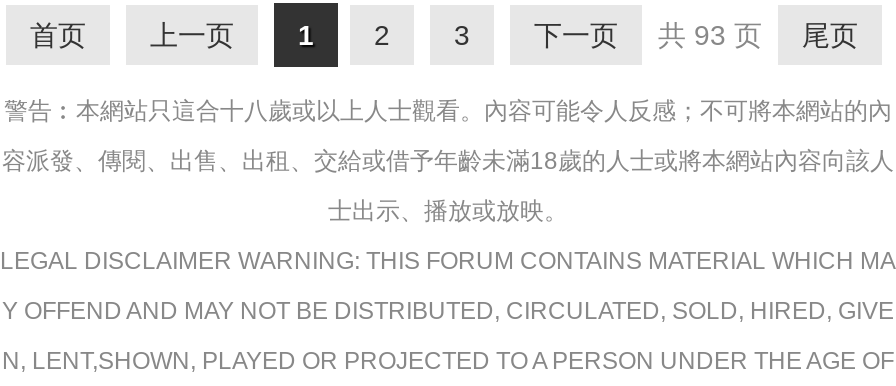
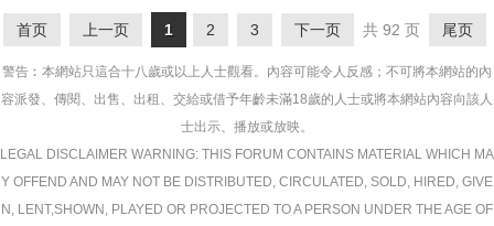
- 首页 上一页 1 2 3 下一页 共 93 页 尾页
+ 首页 上一页 1 2 3 下一页 共 92 页 尾页
